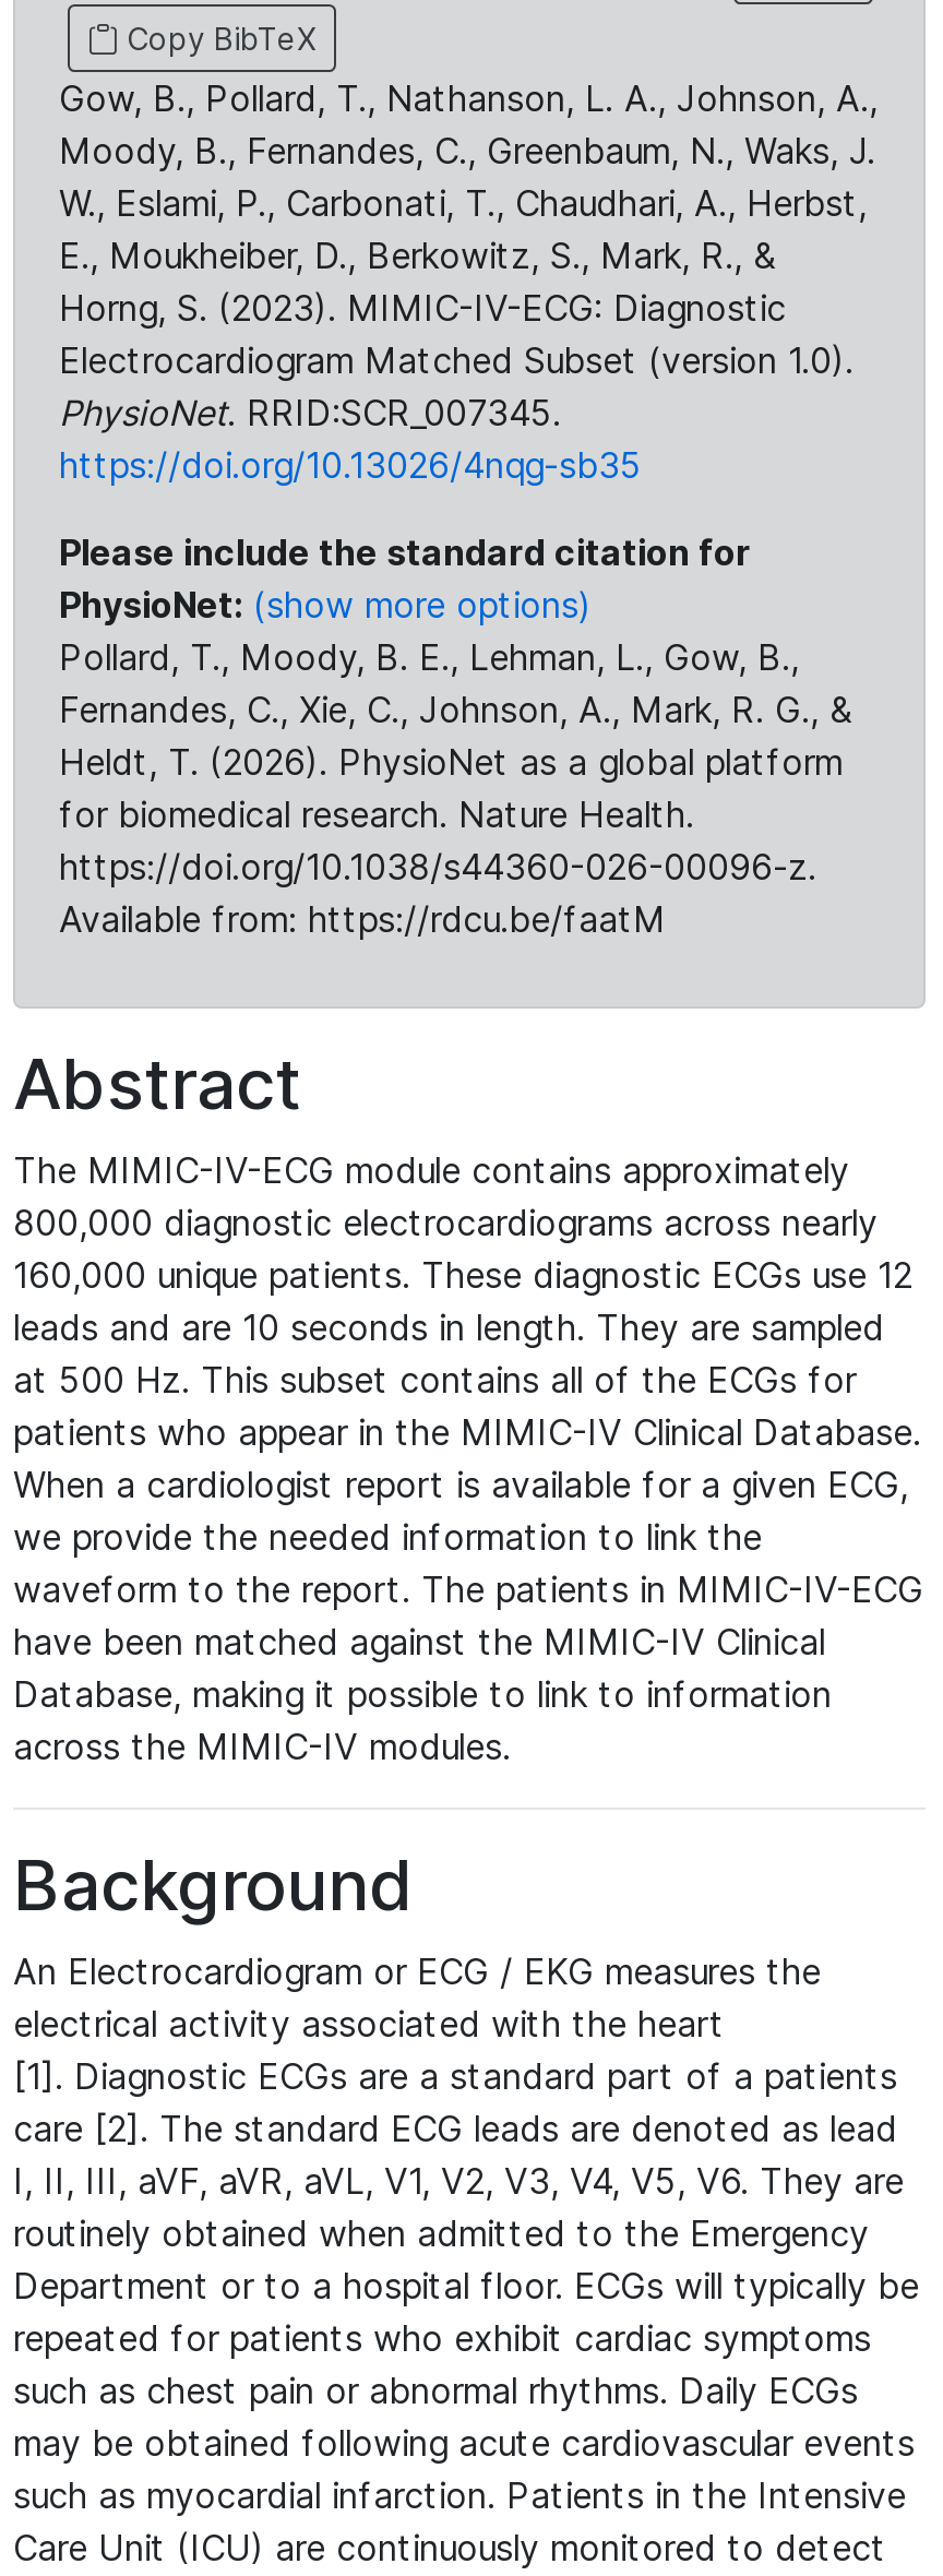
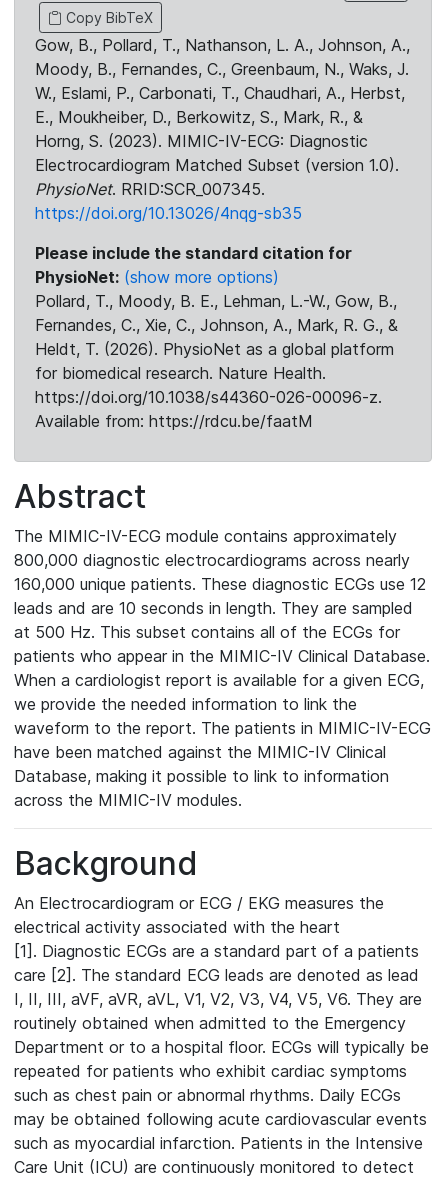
- Pollard, T., Moody, B. E., Lehman, L., Gow, B.,
+ Pollard, T., Moody, B. E., Lehman, L.-W., Gow, B.,
